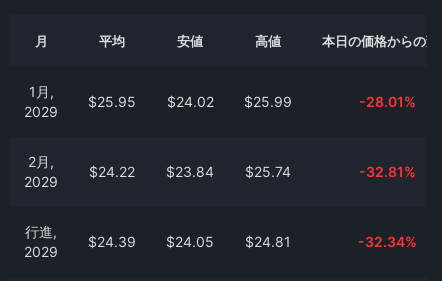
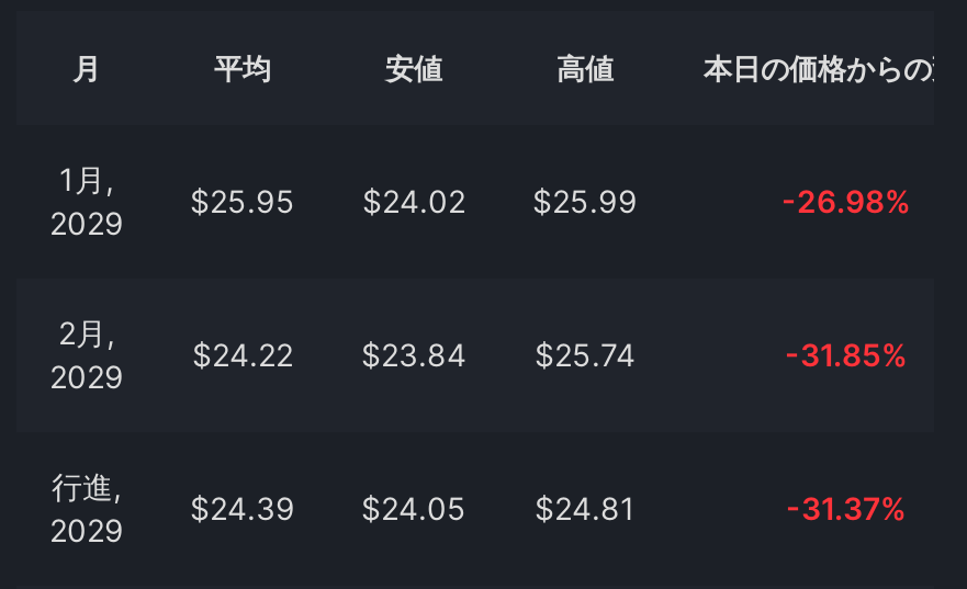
- -28.01%
+ -26.98%

- -32.81%
+ -31.85%

- -32.34%
+ -31.37%
